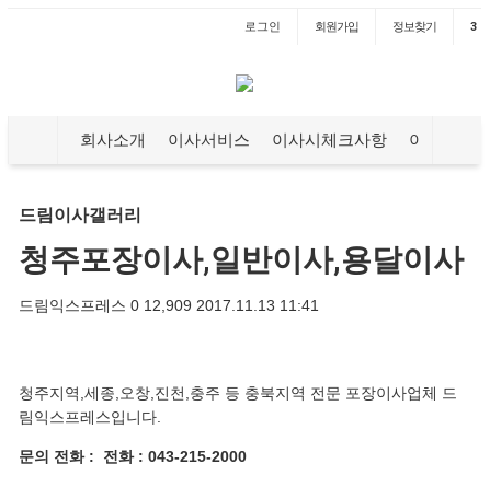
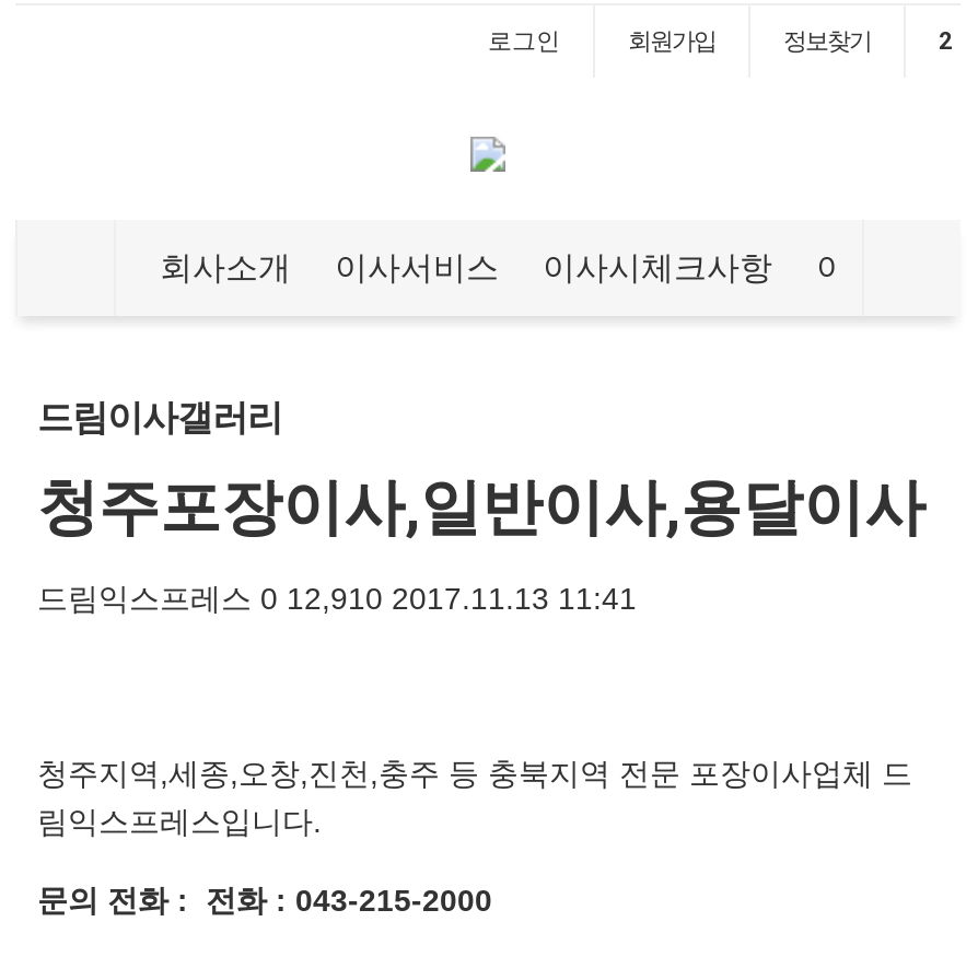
- 3
+ 2

- 드림익스프레스 0 12,909 2017.11.13 11:41
+ 드림익스프레스 0 12,910 2017.11.13 11:41
